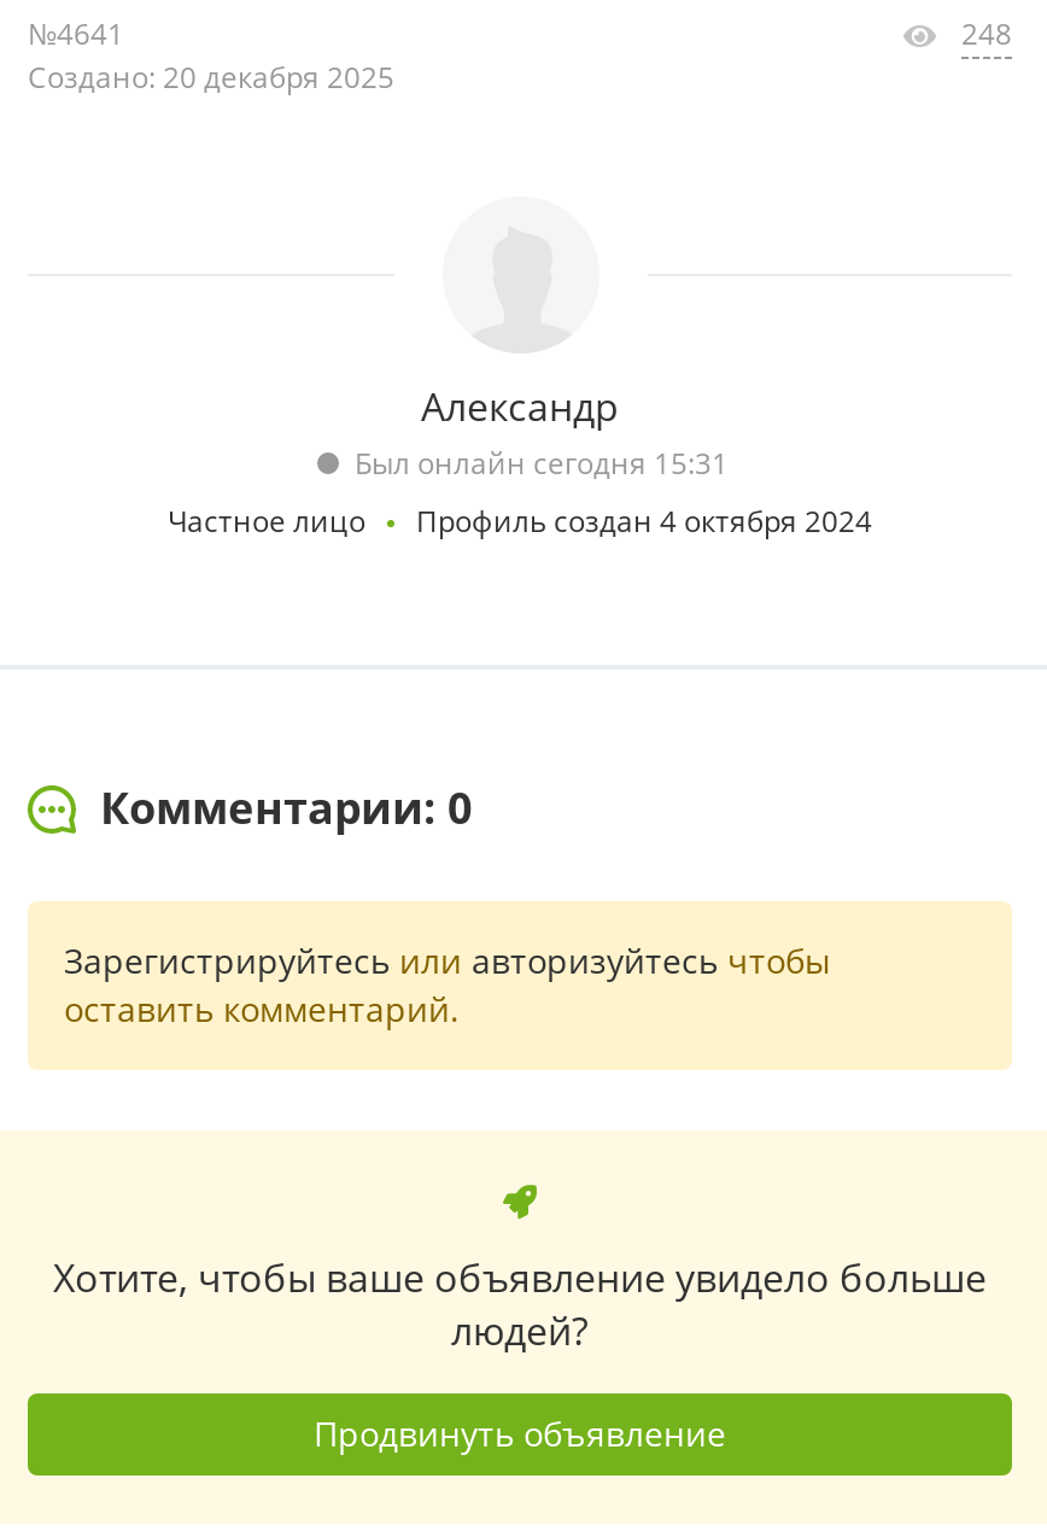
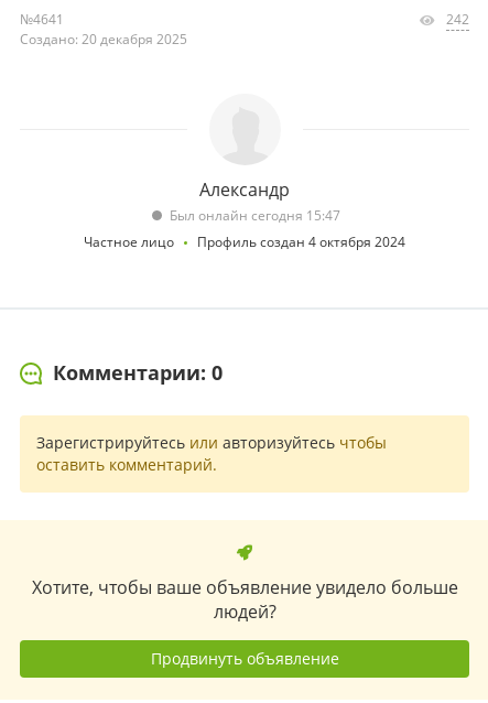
- 248
+ 242

- Был онлайн сегодня 15:31
+ Был онлайн сегодня 15:47
